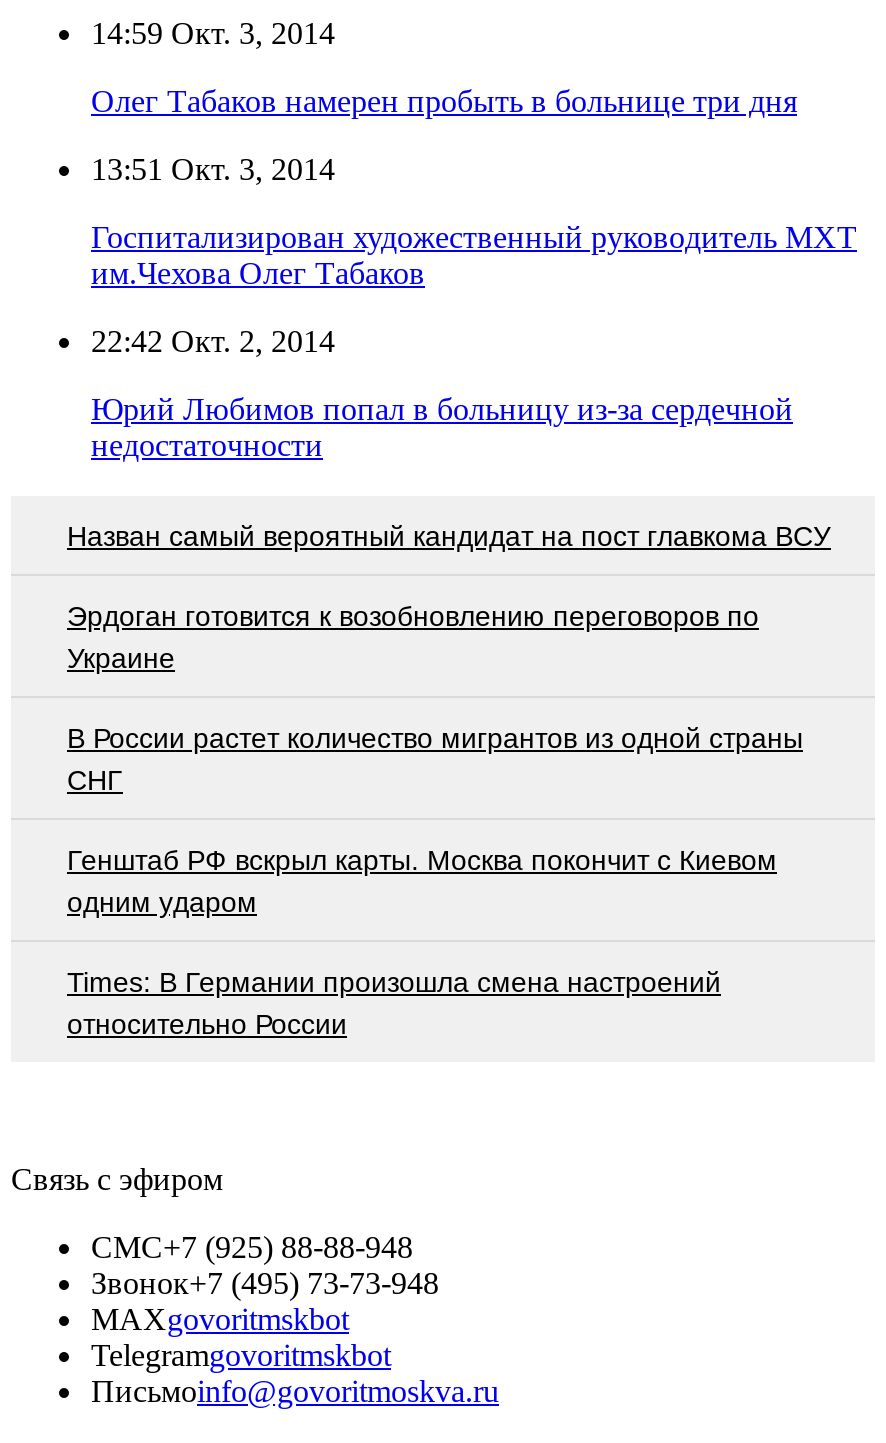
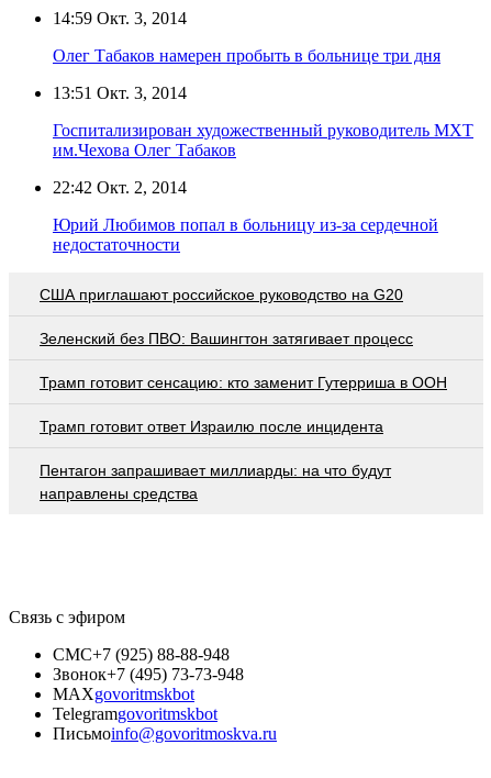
- Назван самый вероятный кандидат на пост главкома ВСУ
+ США приглашают российское руководство на G20

- Эрдоган готовится к возобновлению переговоров по
- Украине
+ Зеленский без ПВО: Вашингтон затягивает процесс

- В России растет количество мигрантов из одной страны
- СНГ
+ Трамп готовит сенсацию: кто заменит Гутерриша в ООН

- Генштаб РФ вскрыл карты. Москва покончит с Киевом
- одним ударом
+ Трамп готовит ответ Израилю после инцидента

- Times: В Германии произошла смена настроений
- относительно России
+ Пентагон запрашивает миллиарды: на что будут
+ направлены средства
